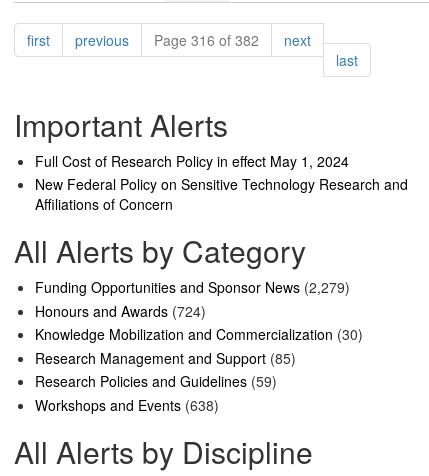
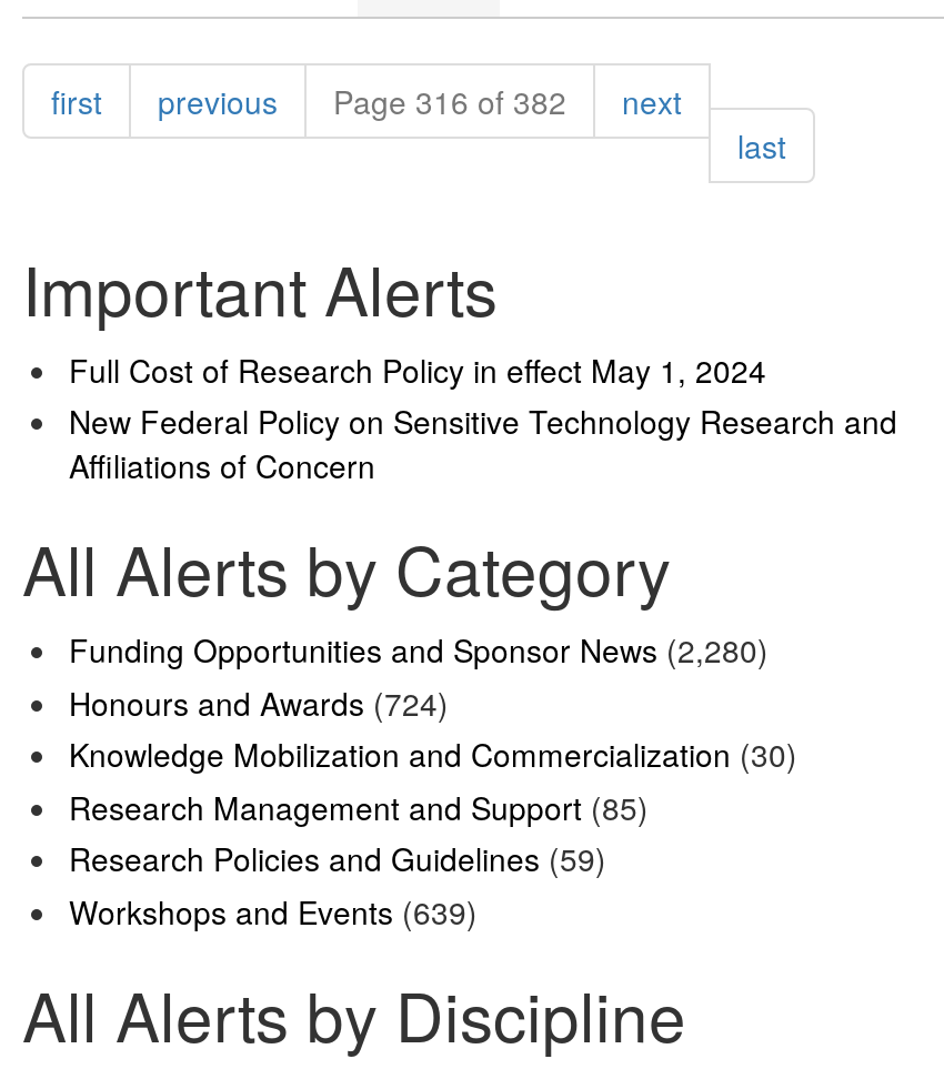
- Funding Opportunities and Sponsor News (2,279)
+ Funding Opportunities and Sponsor News (2,280)

- Workshops and Events (638)
+ Workshops and Events (639)
